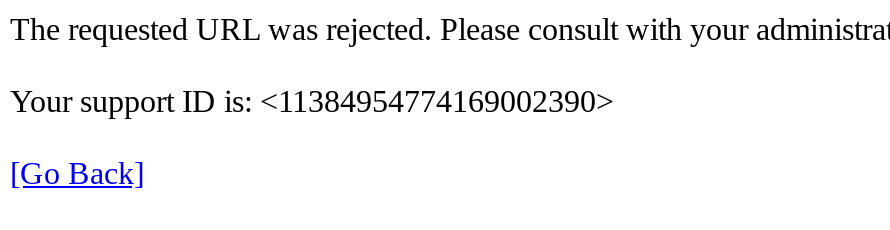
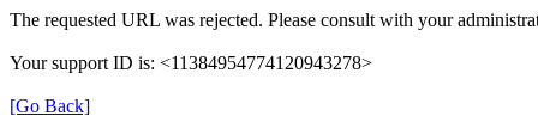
- Your support ID is: <11384954774169002390>
+ Your support ID is: <11384954774120943278>
